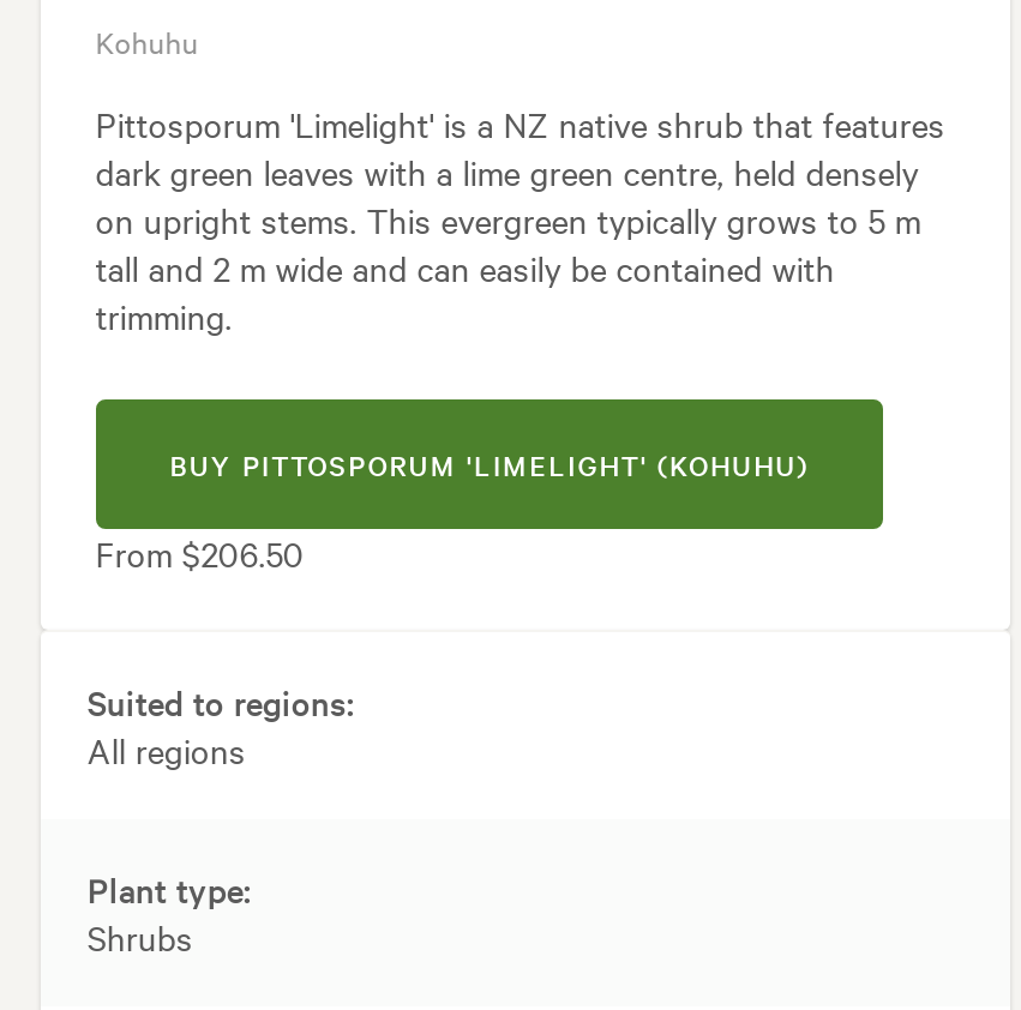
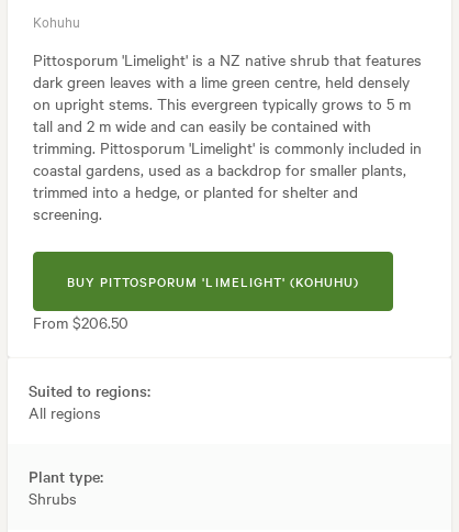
- trimming.
+ trimming. Pittosporum 'Limelight' is commonly included in
+ coastal gardens, used as a backdrop for smaller plants,
+ trimmed into a hedge, or planted for shelter and
+ screening.
